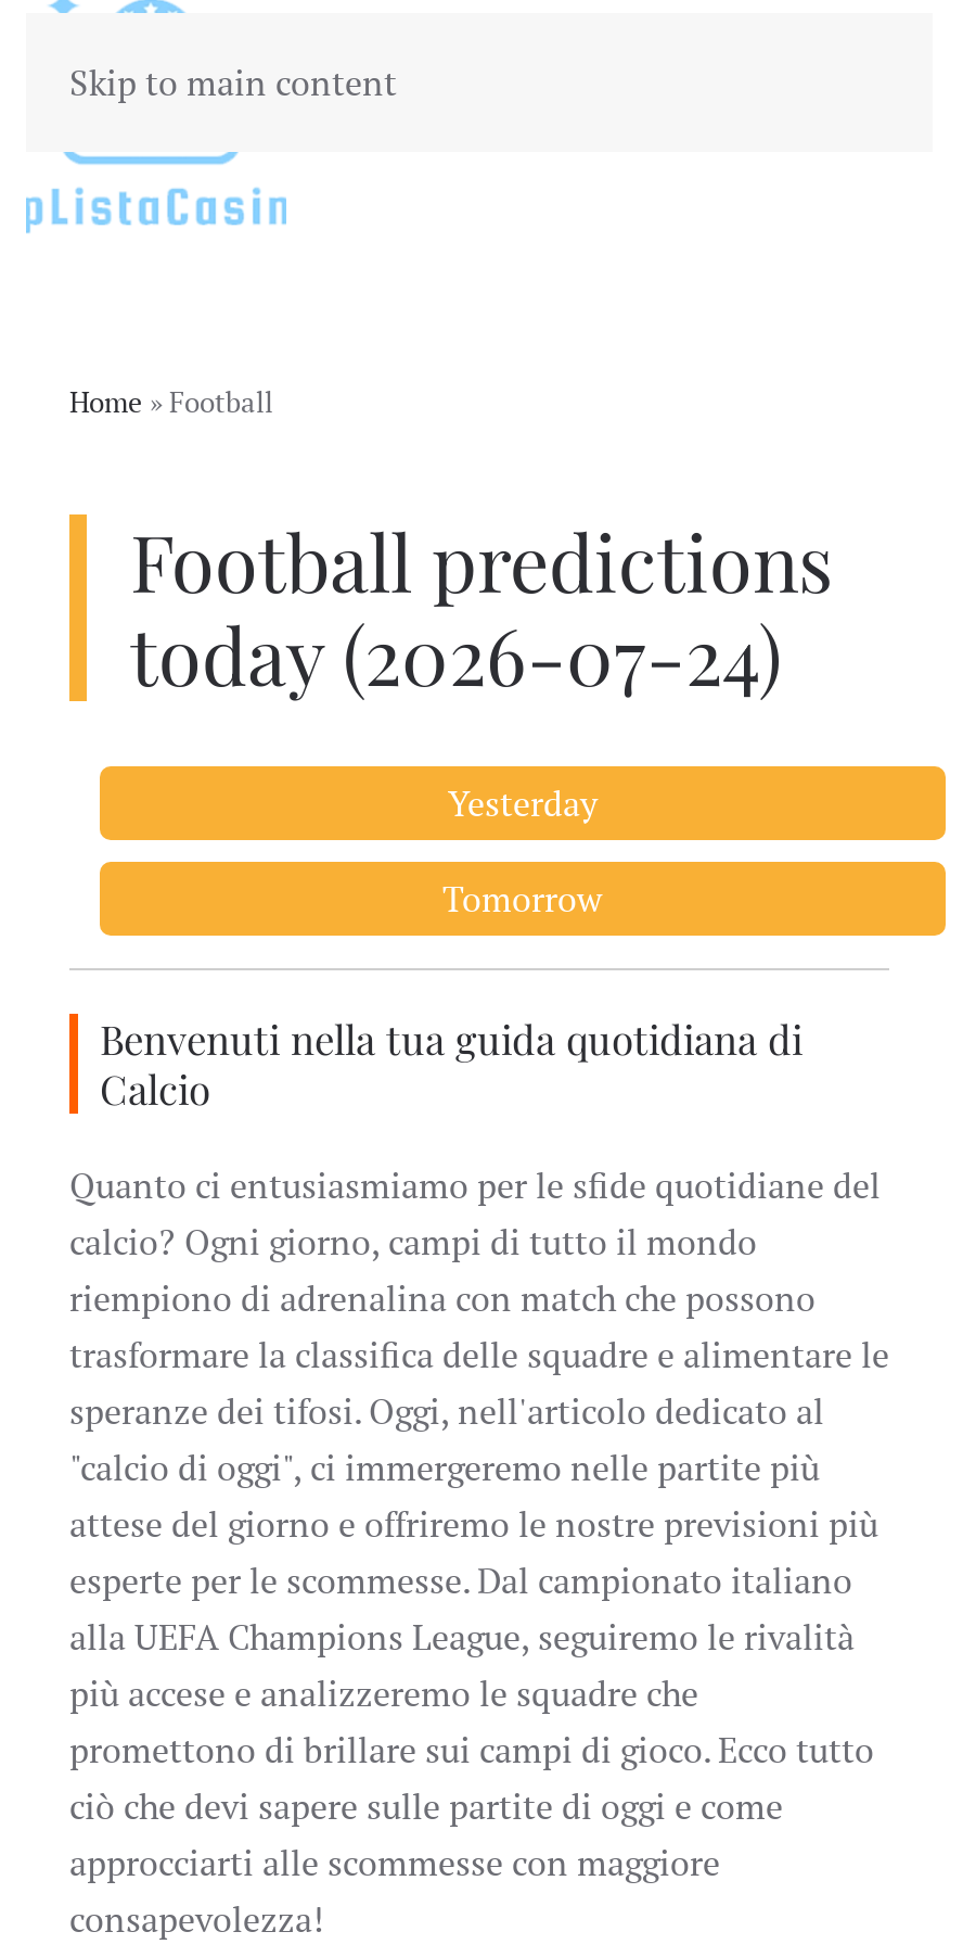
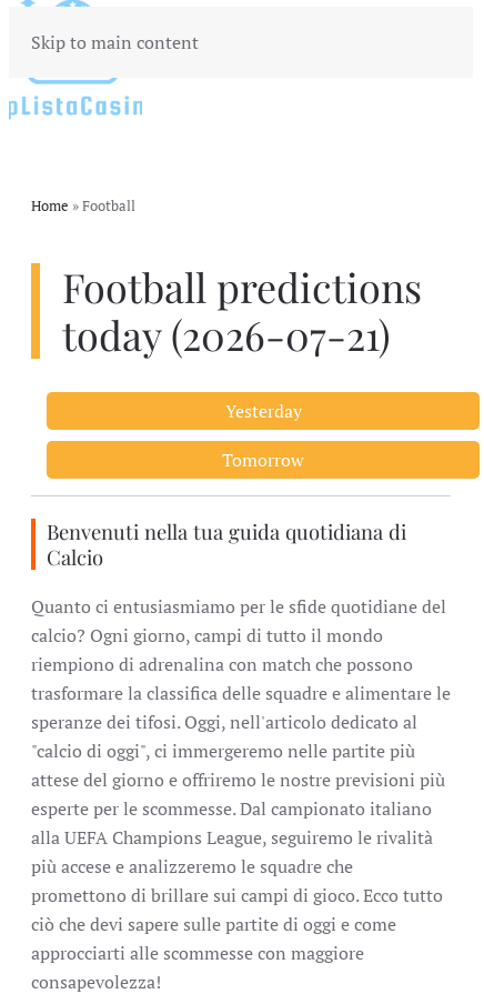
- today (2026-07-24)
+ today (2026-07-21)
